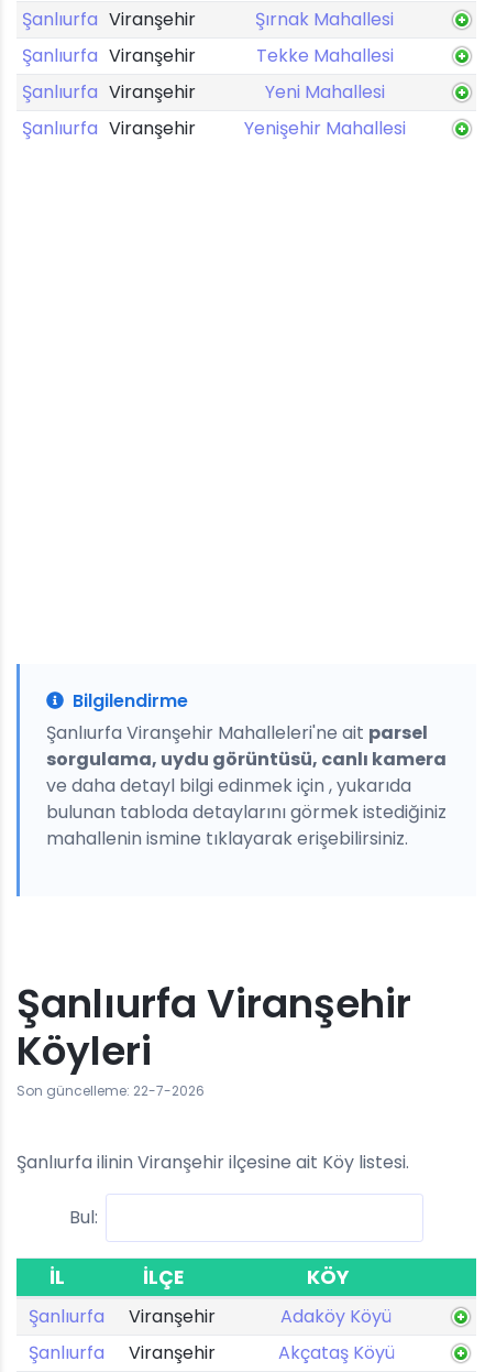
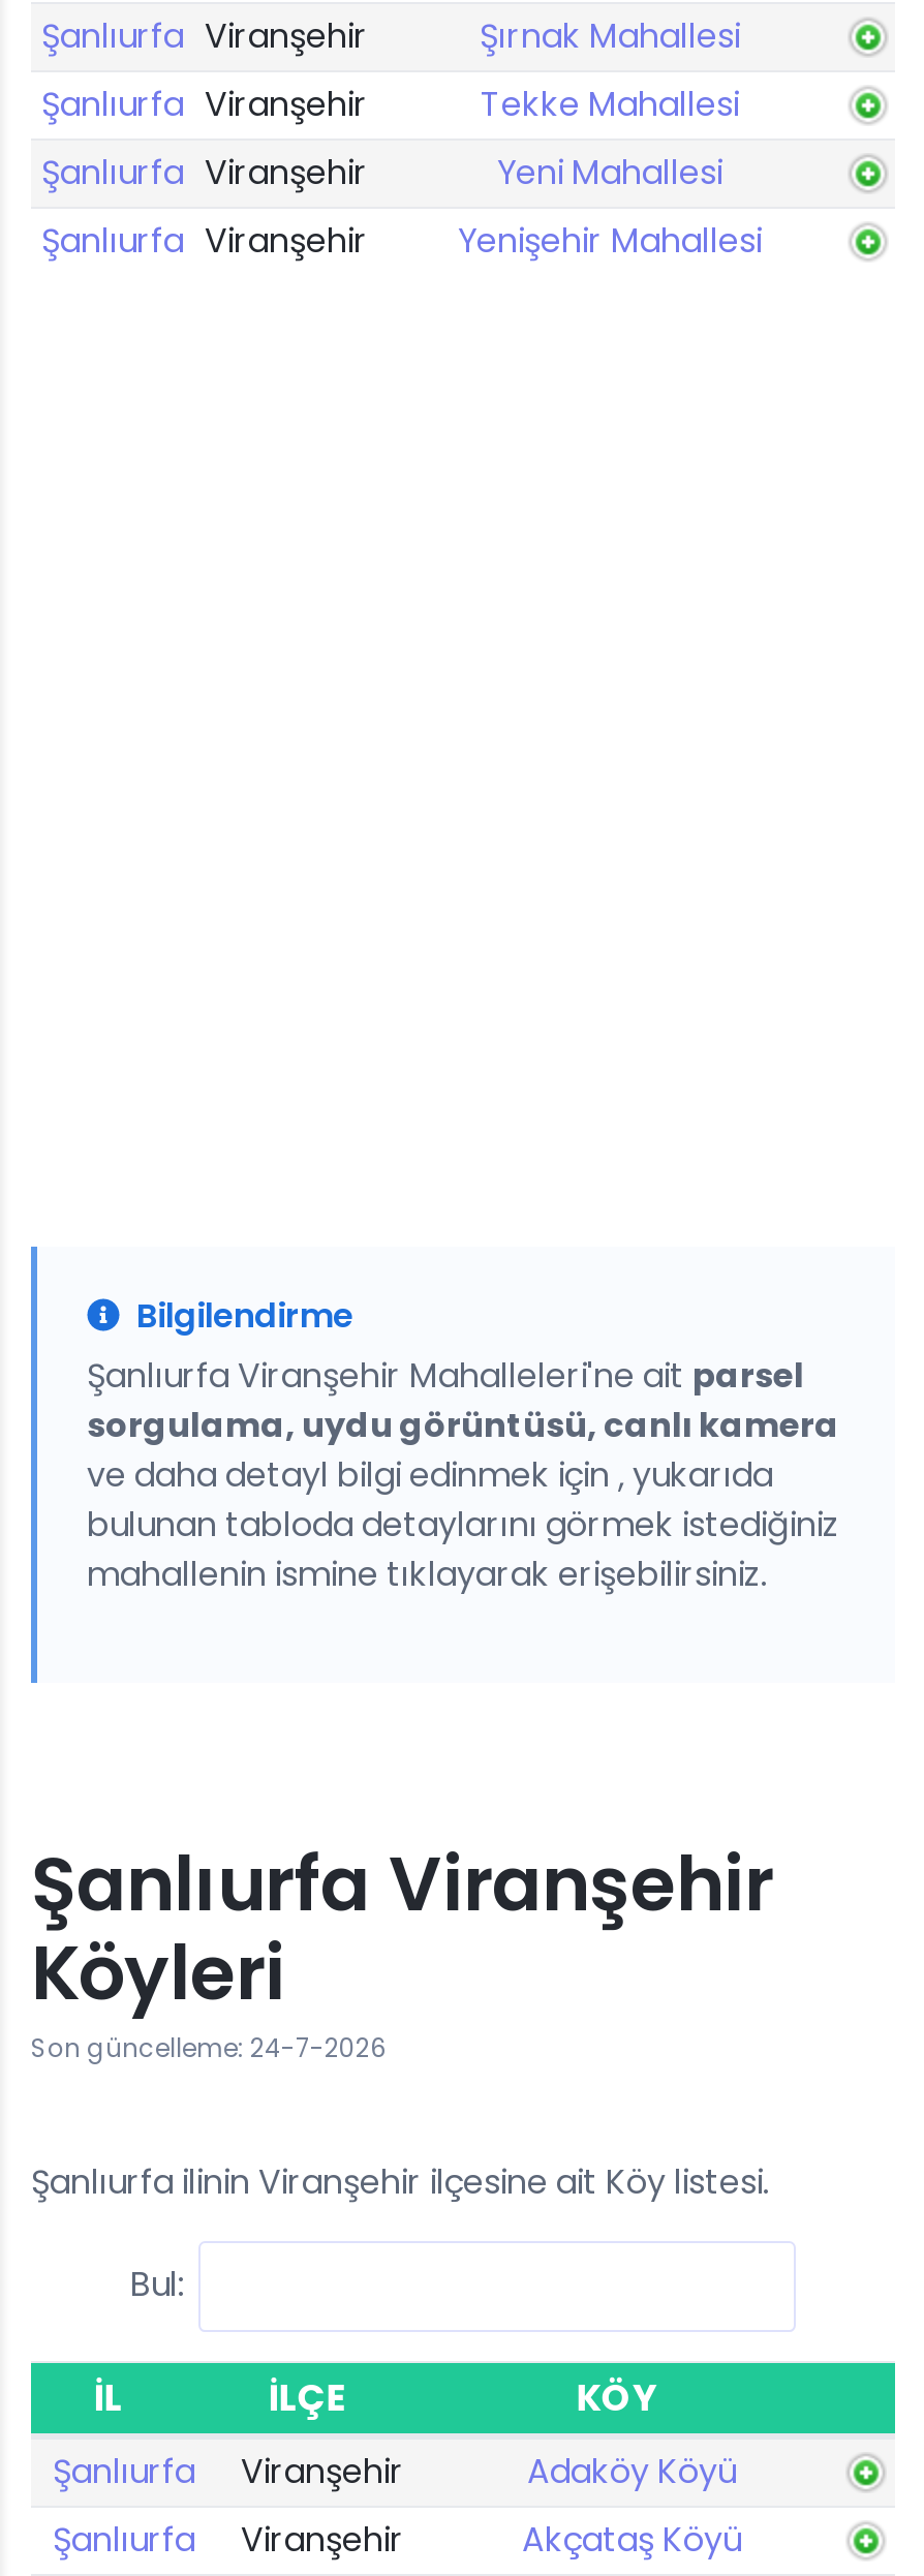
- Son güncelleme: 22-7-2026
+ Son güncelleme: 24-7-2026
